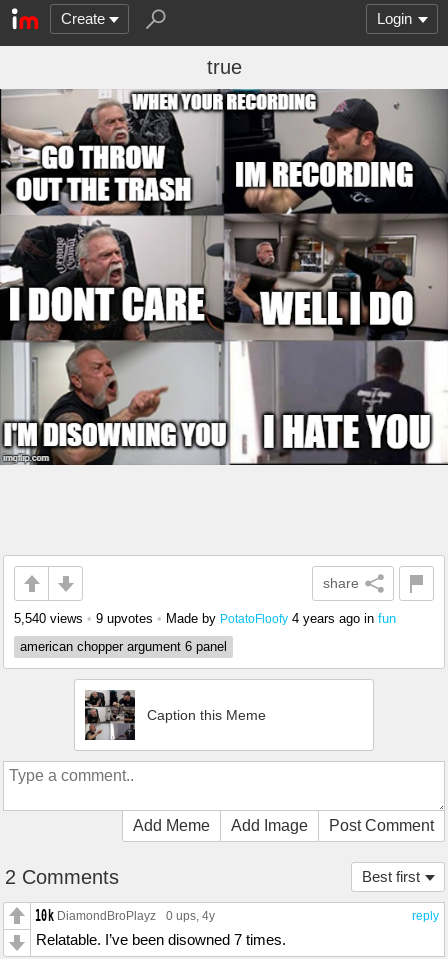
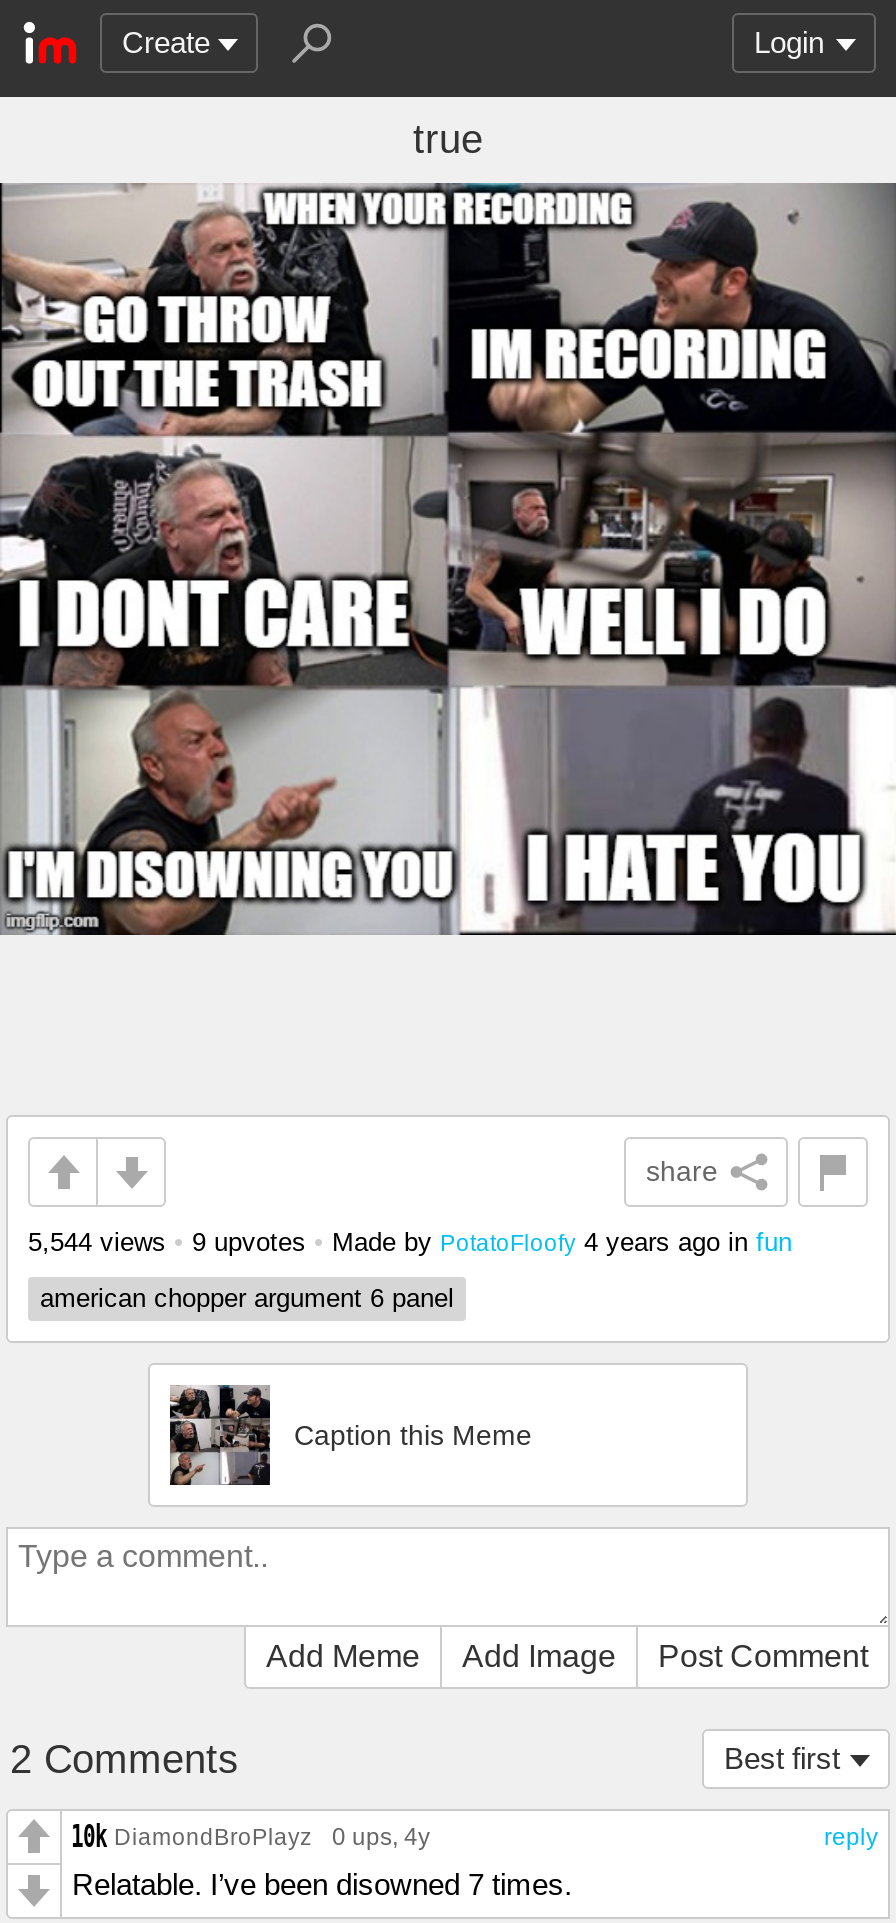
- 5,540 views • 9 upvotes • Made by PotatoFloofy 4 years ago in fun
+ 5,544 views • 9 upvotes • Made by PotatoFloofy 4 years ago in fun
